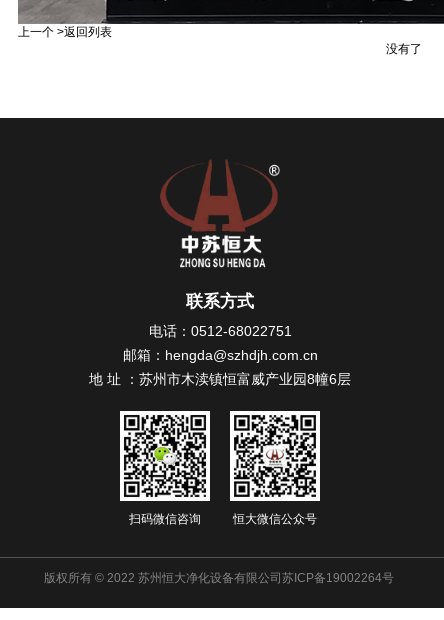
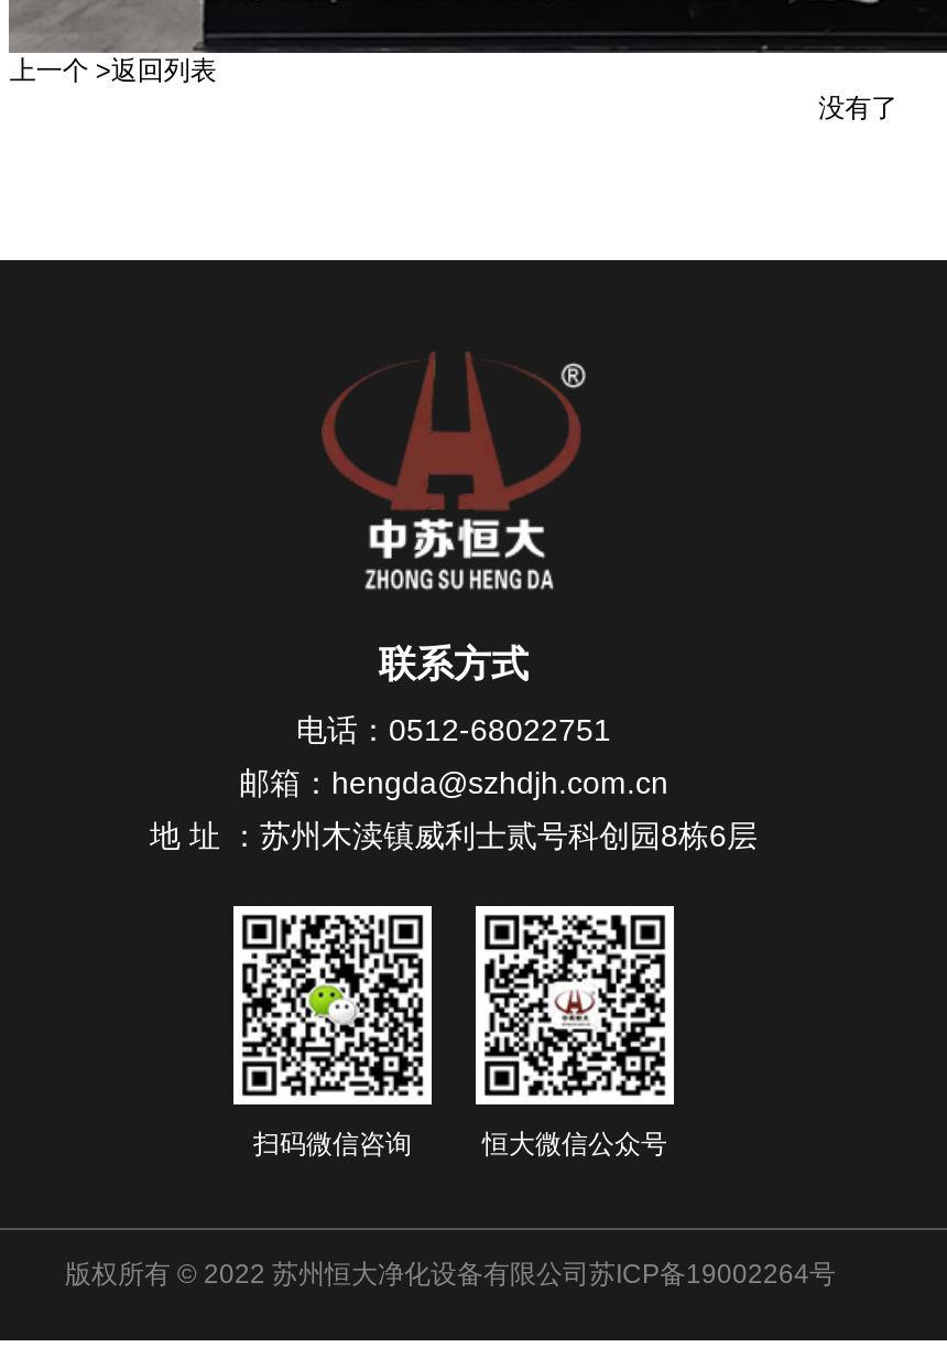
- 地 址 ：苏州市木渎镇恒富威产业园8幢6层
+ 地 址 ：苏州木渎镇威利士贰号科创园8栋6层
